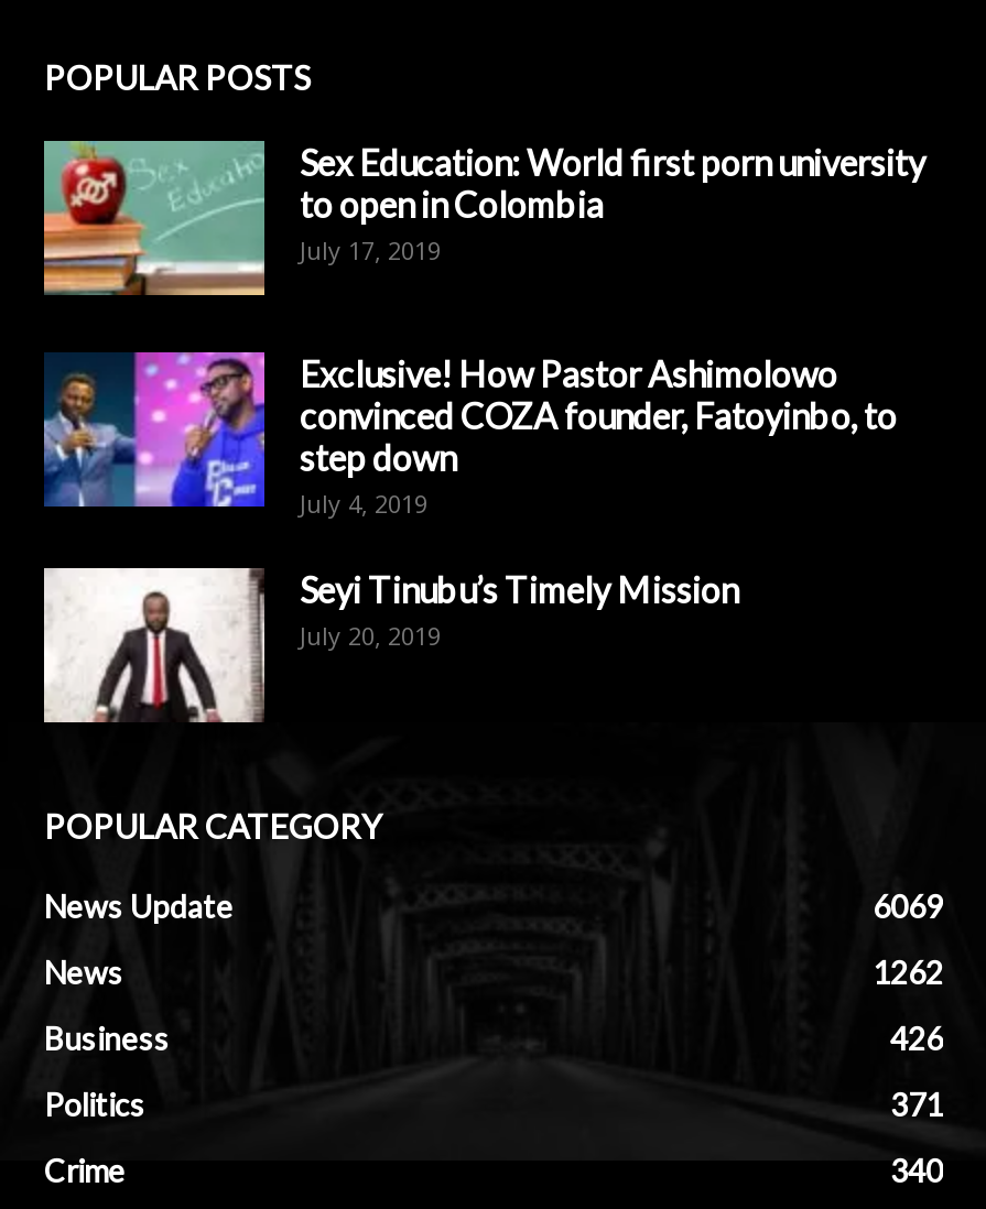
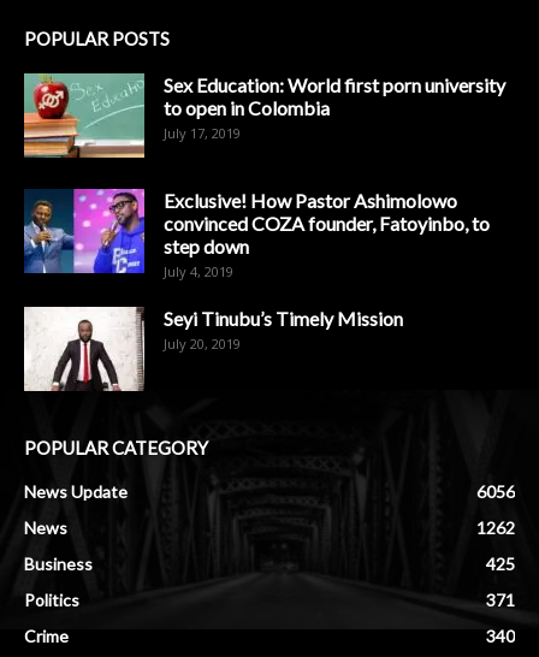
- 6069
+ 6056

- 426
+ 425
